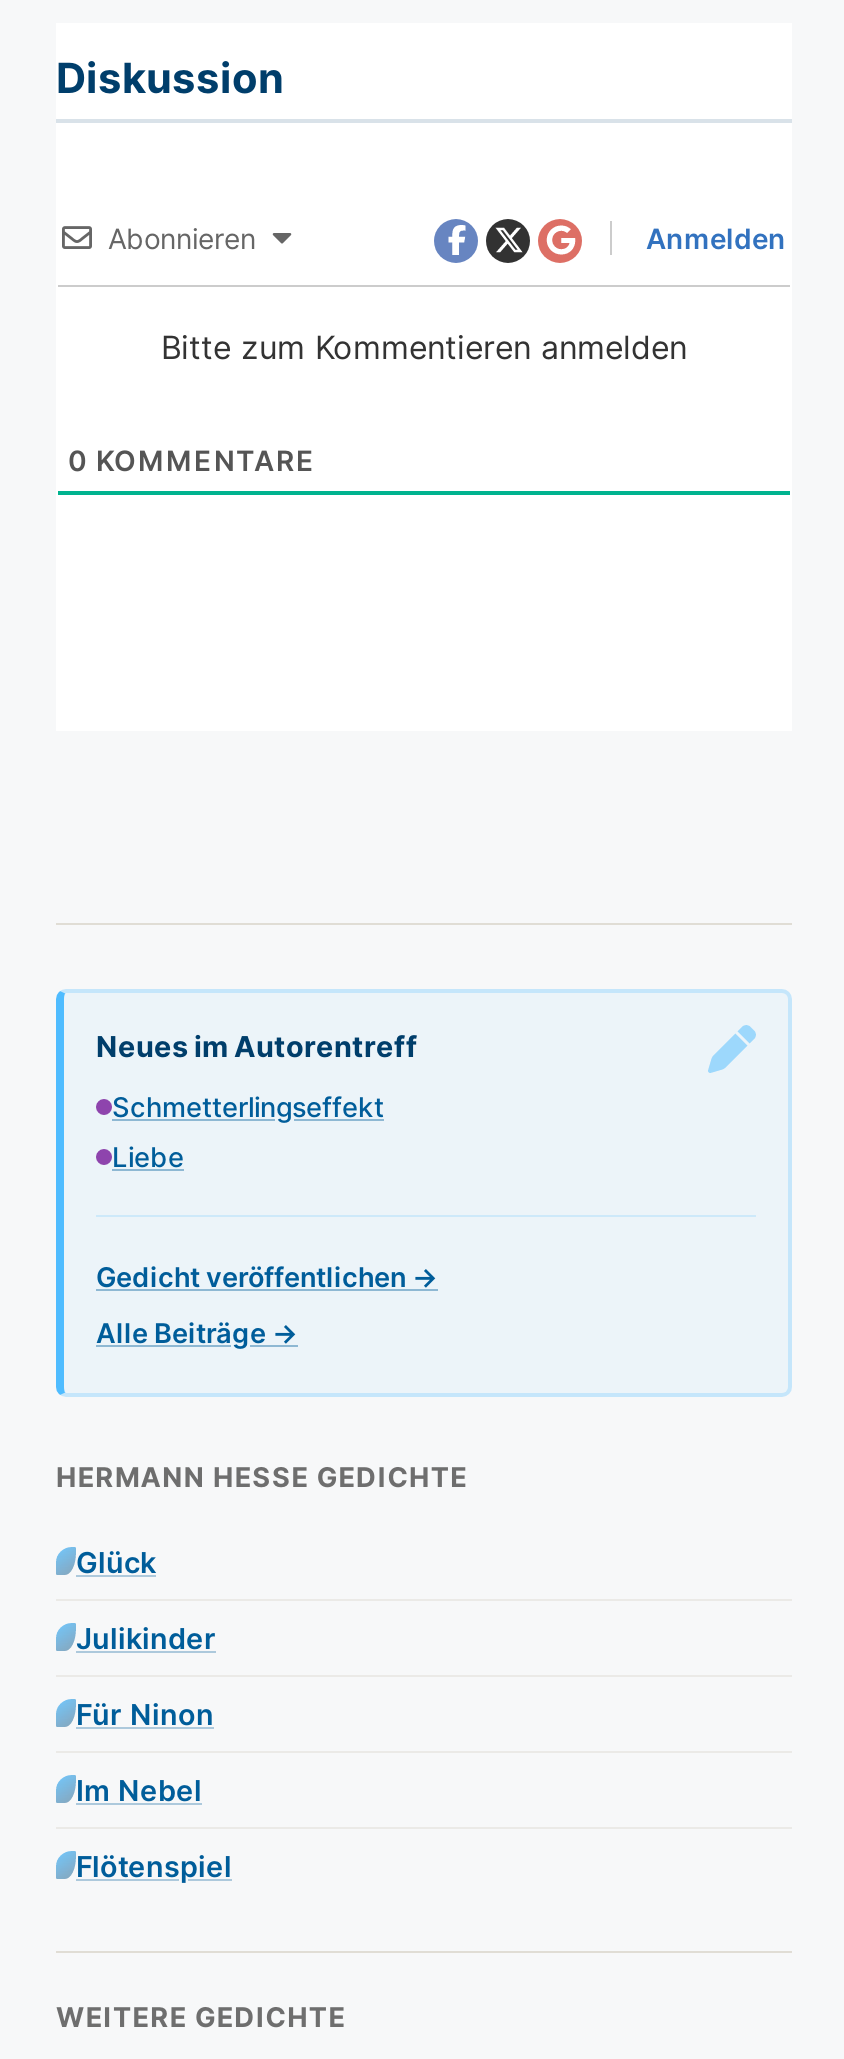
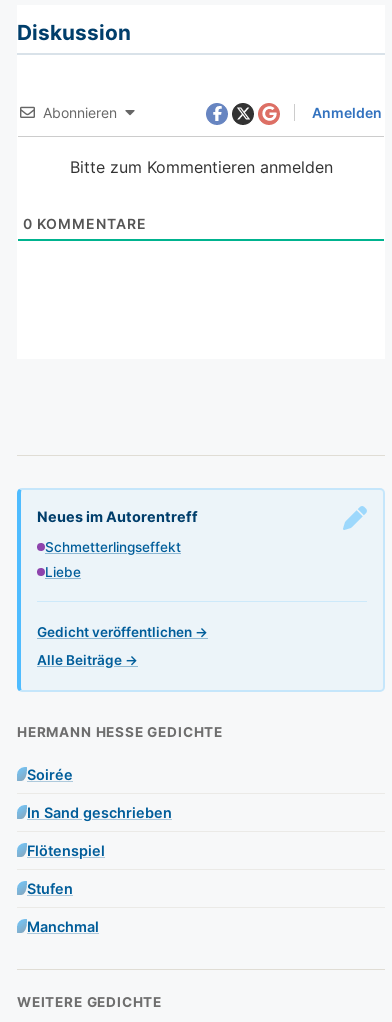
- Glück
- Julikinder
- Für Ninon
- Im Nebel
+ Soirée
+ In Sand geschrieben

moved up: Flötenspiel

+ Stufen
+ Manchmal
